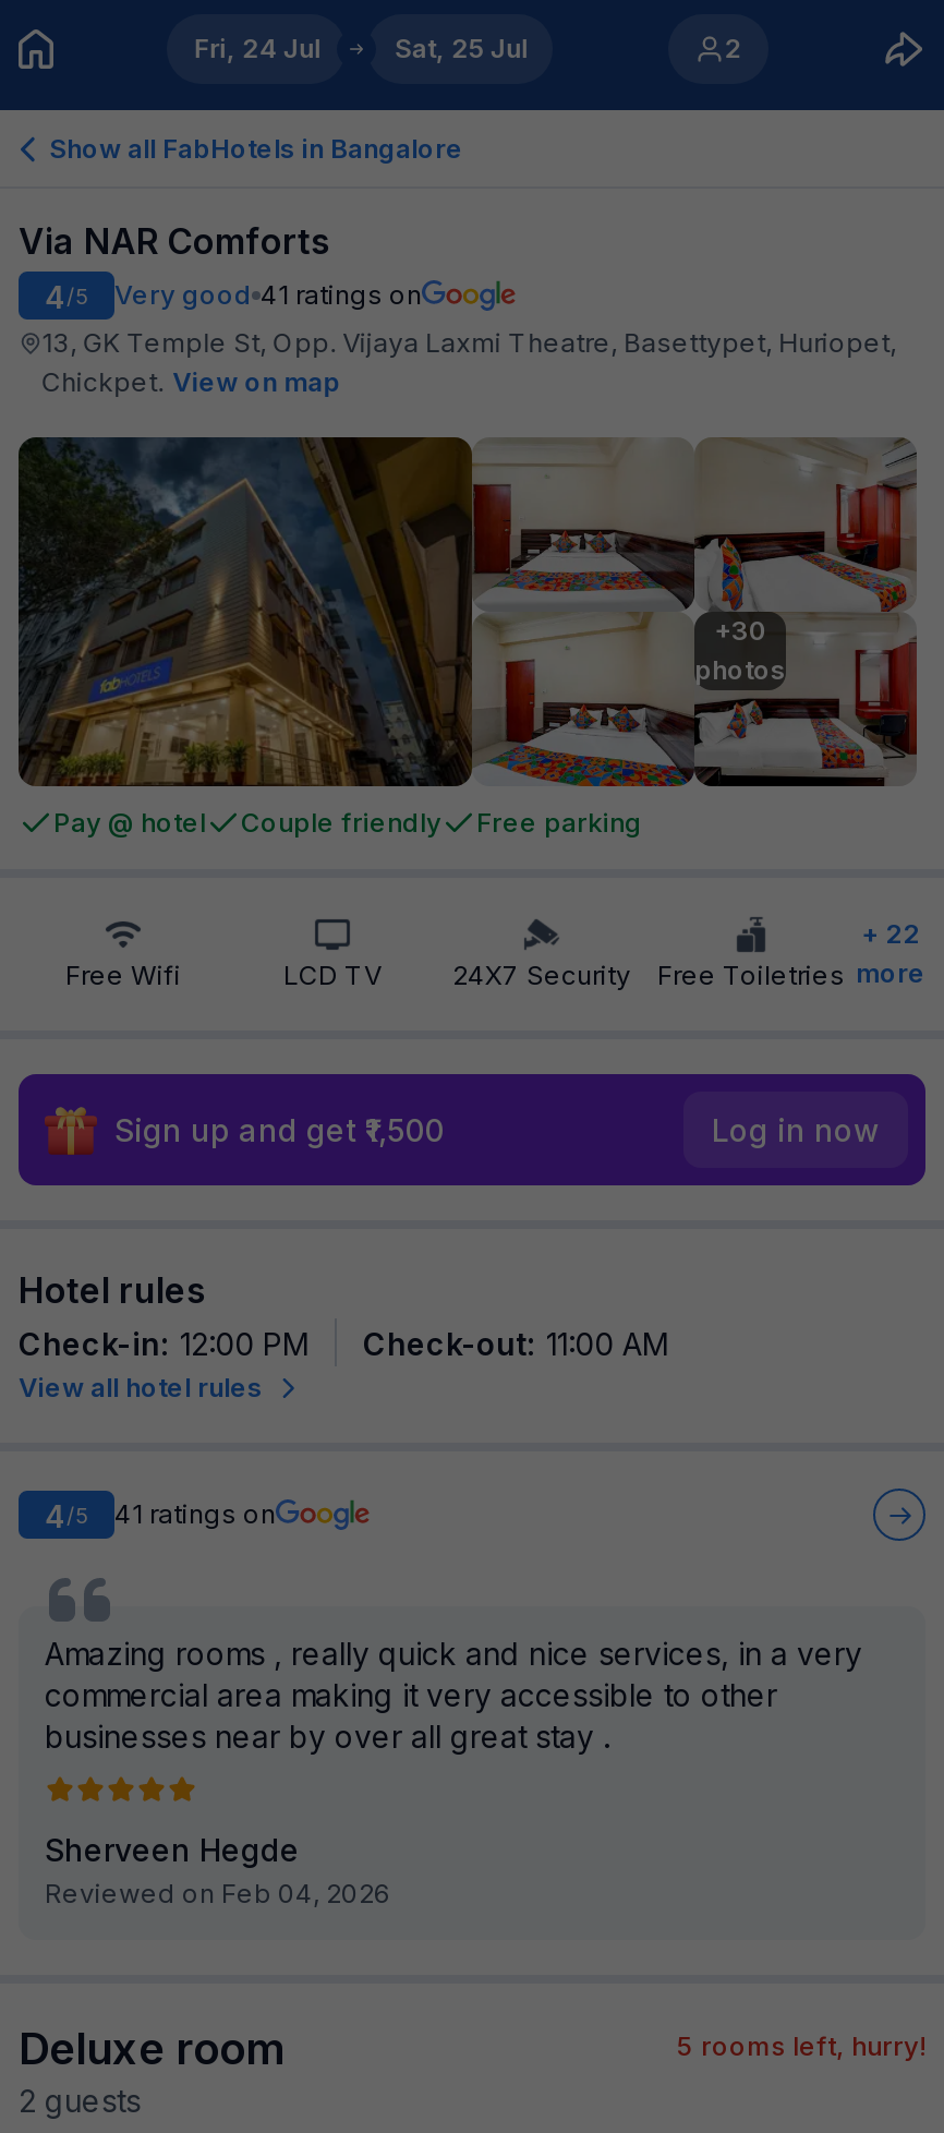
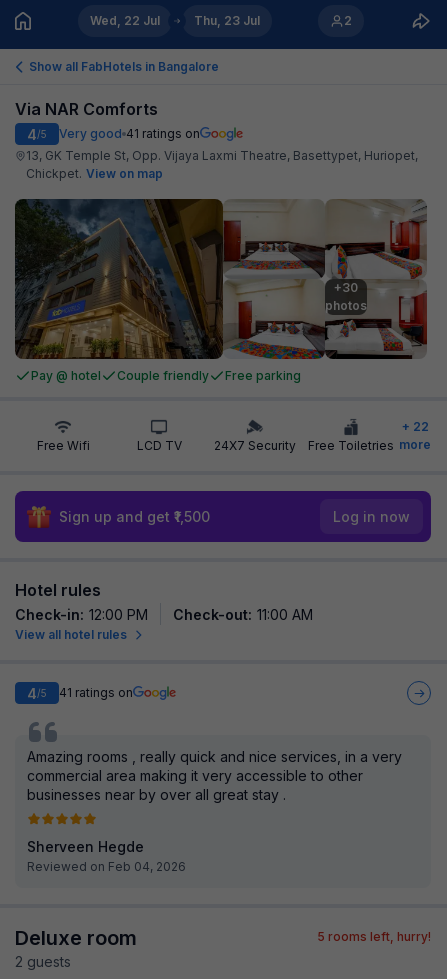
- Fri, 24 Jul
+ Wed, 22 Jul

- Sat, 25 Jul
+ Thu, 23 Jul
